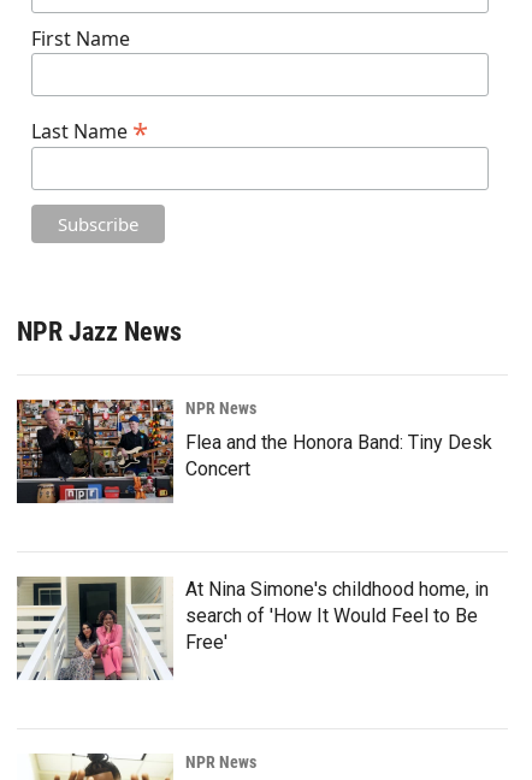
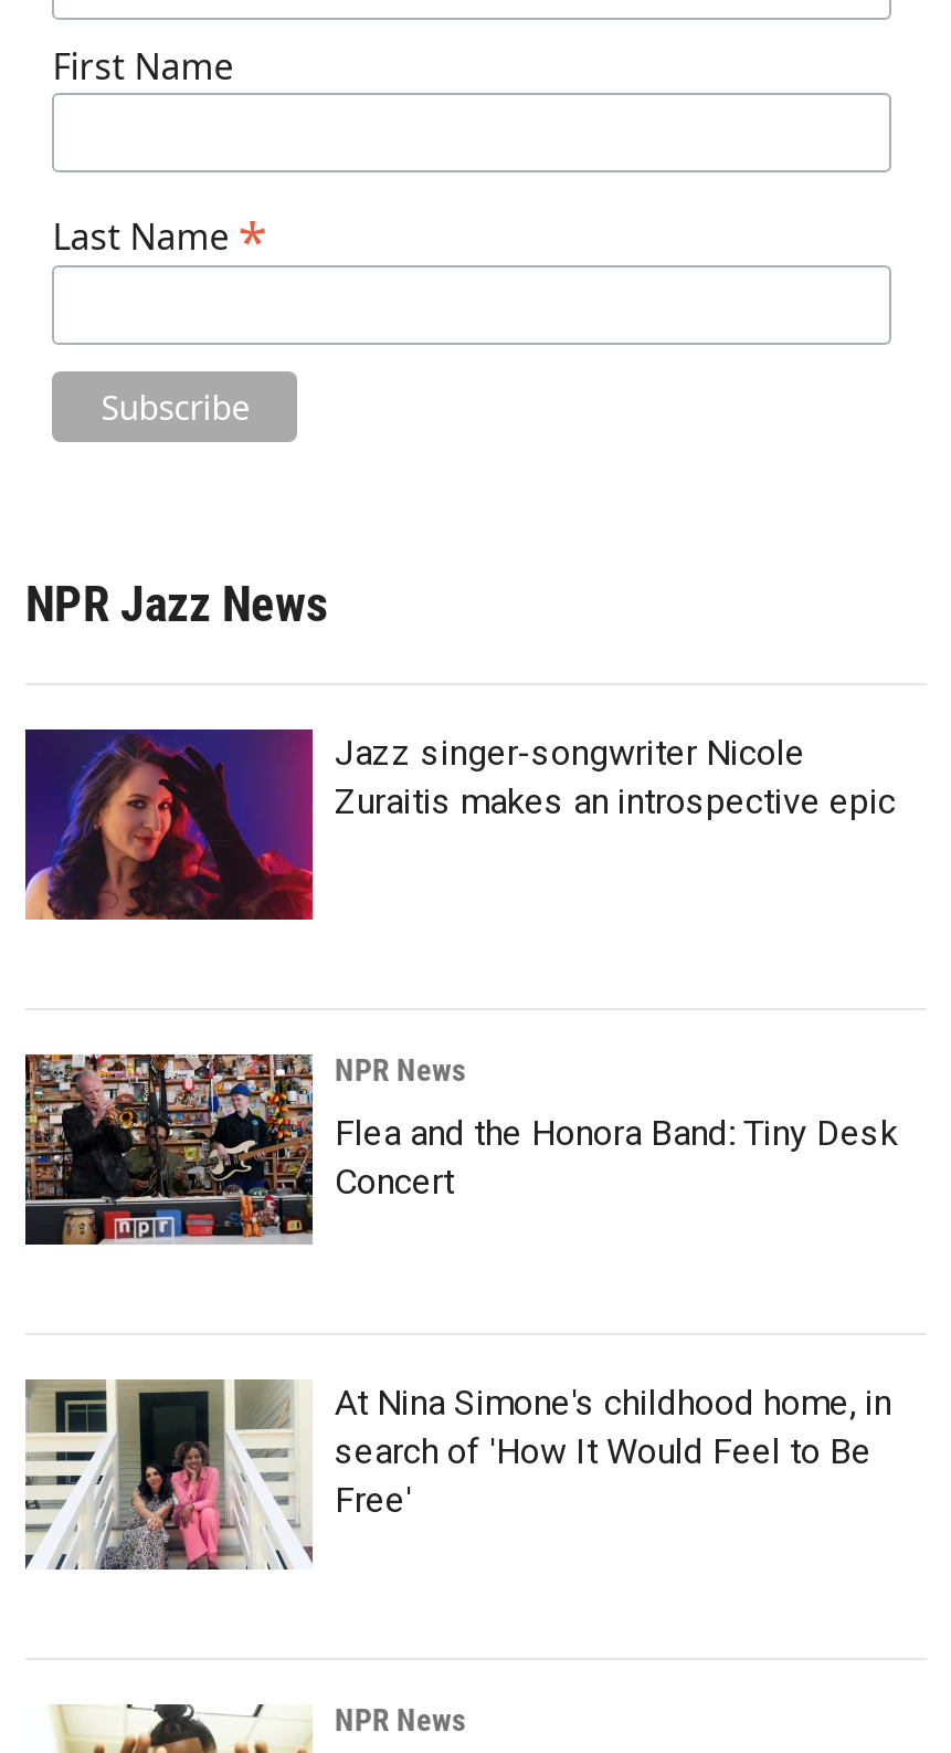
+ [image]
+ Jazz singer-songwriter Nicole
+ Zuraitis makes an introspective epic
